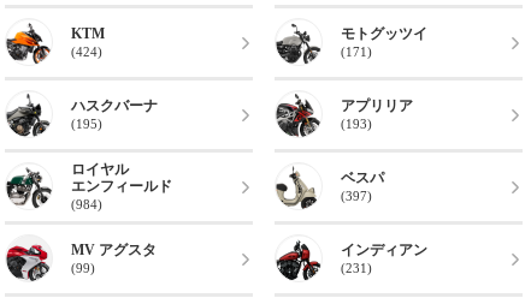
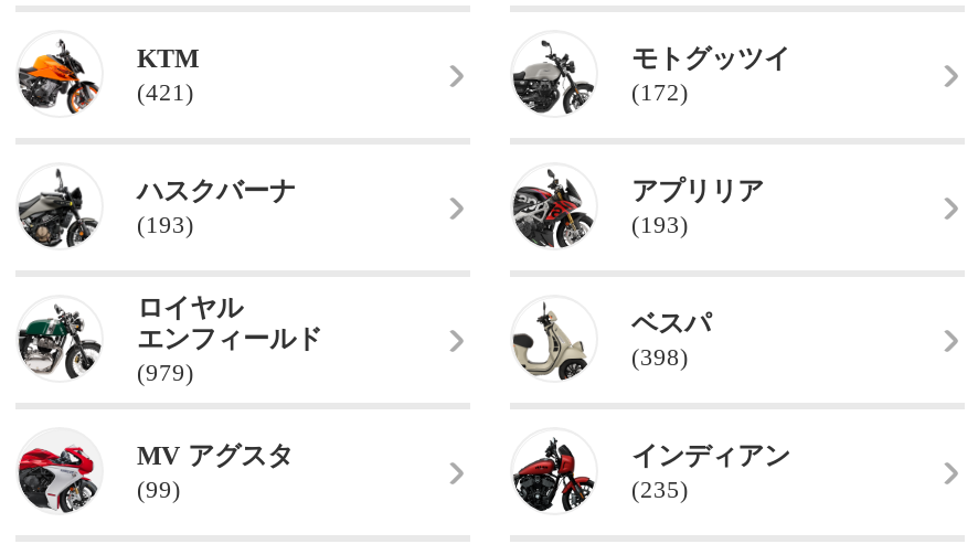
- (424)
+ (421)

- (171)
+ (172)

- (195)
+ (193)

- (397)
+ (398)

- (984)
+ (979)

- (231)
+ (235)
